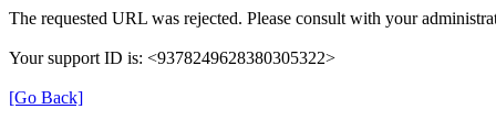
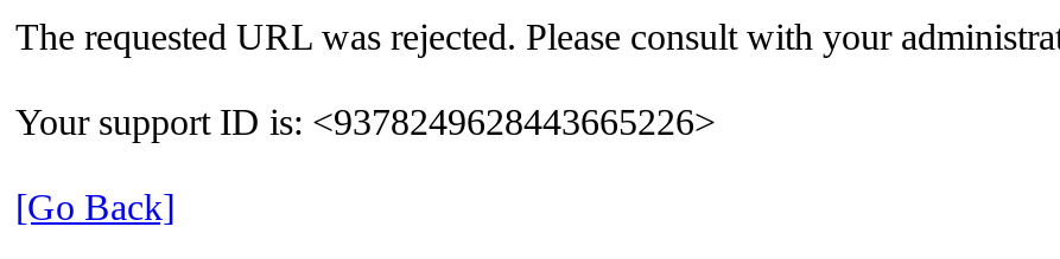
- Your support ID is: <9378249628380305322>
+ Your support ID is: <9378249628443665226>
